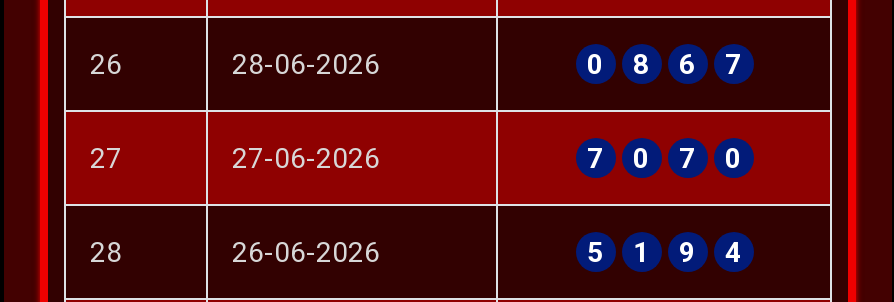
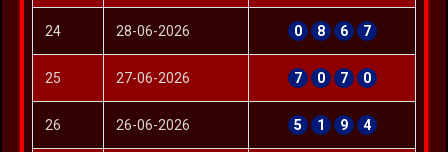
- 26
+ 24

- 27
+ 25

- 28
+ 26
